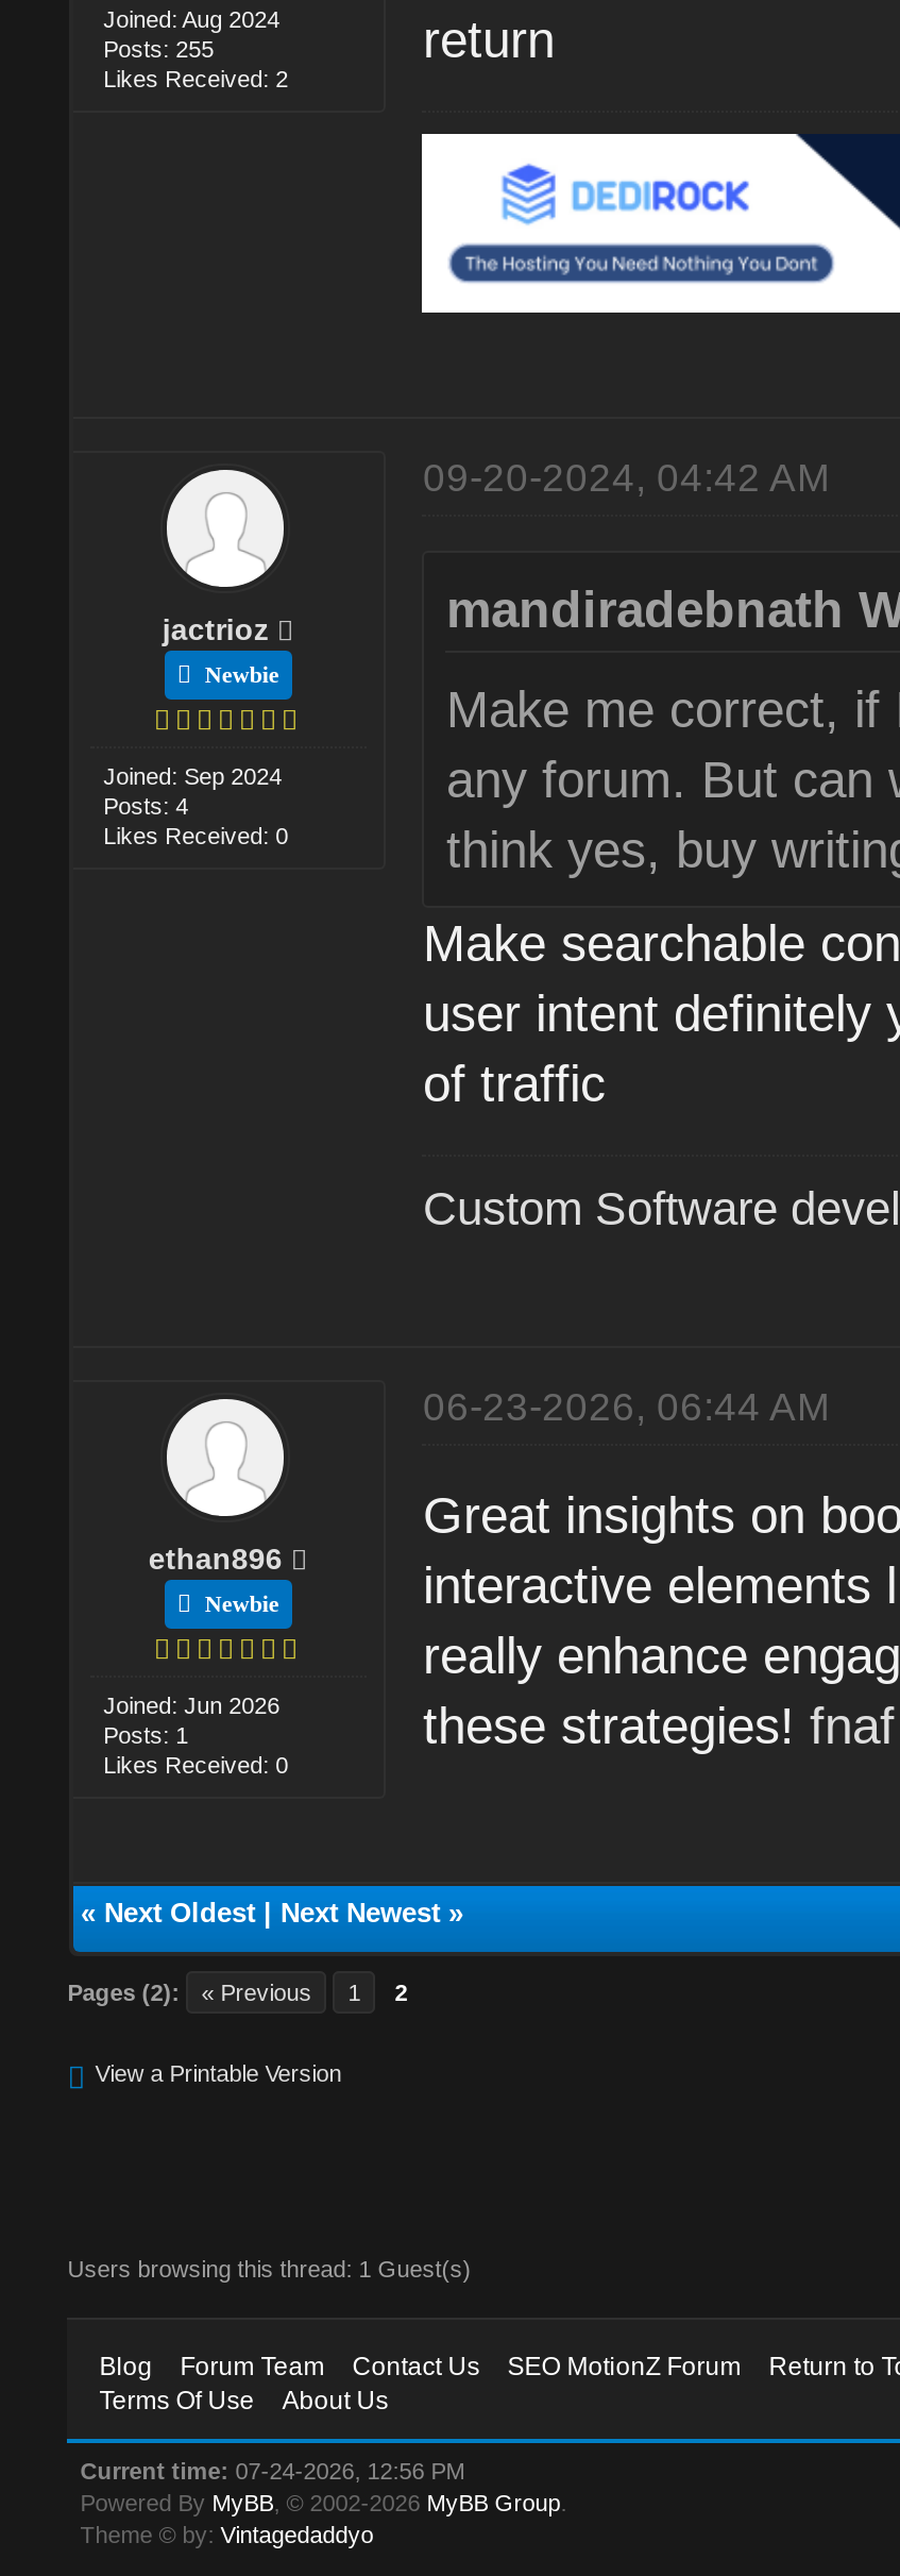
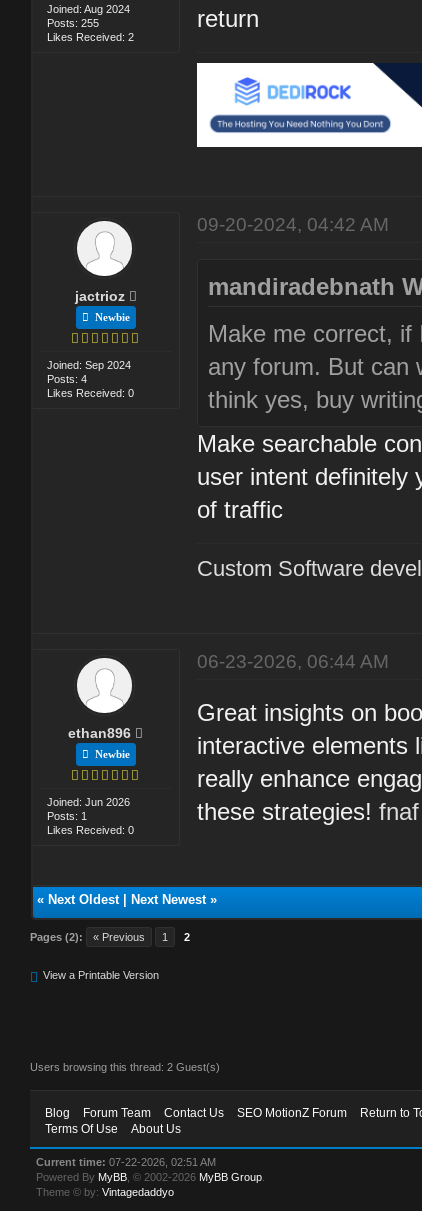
- Users browsing this thread: 1 Guest(s)
+ Users browsing this thread: 2 Guest(s)

- Current time: 07-24-2026, 12:56 PM
+ Current time: 07-22-2026, 02:51 AM
